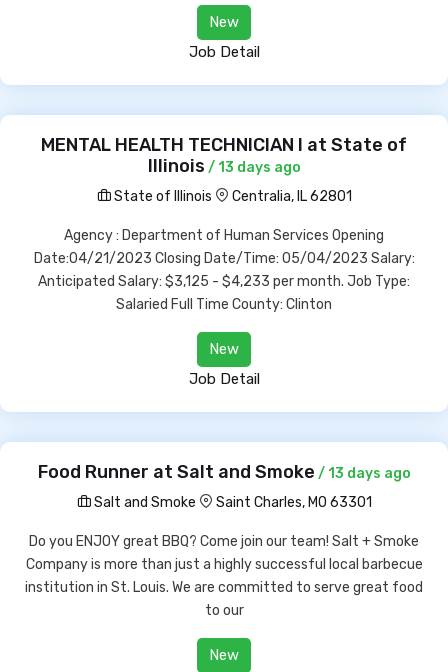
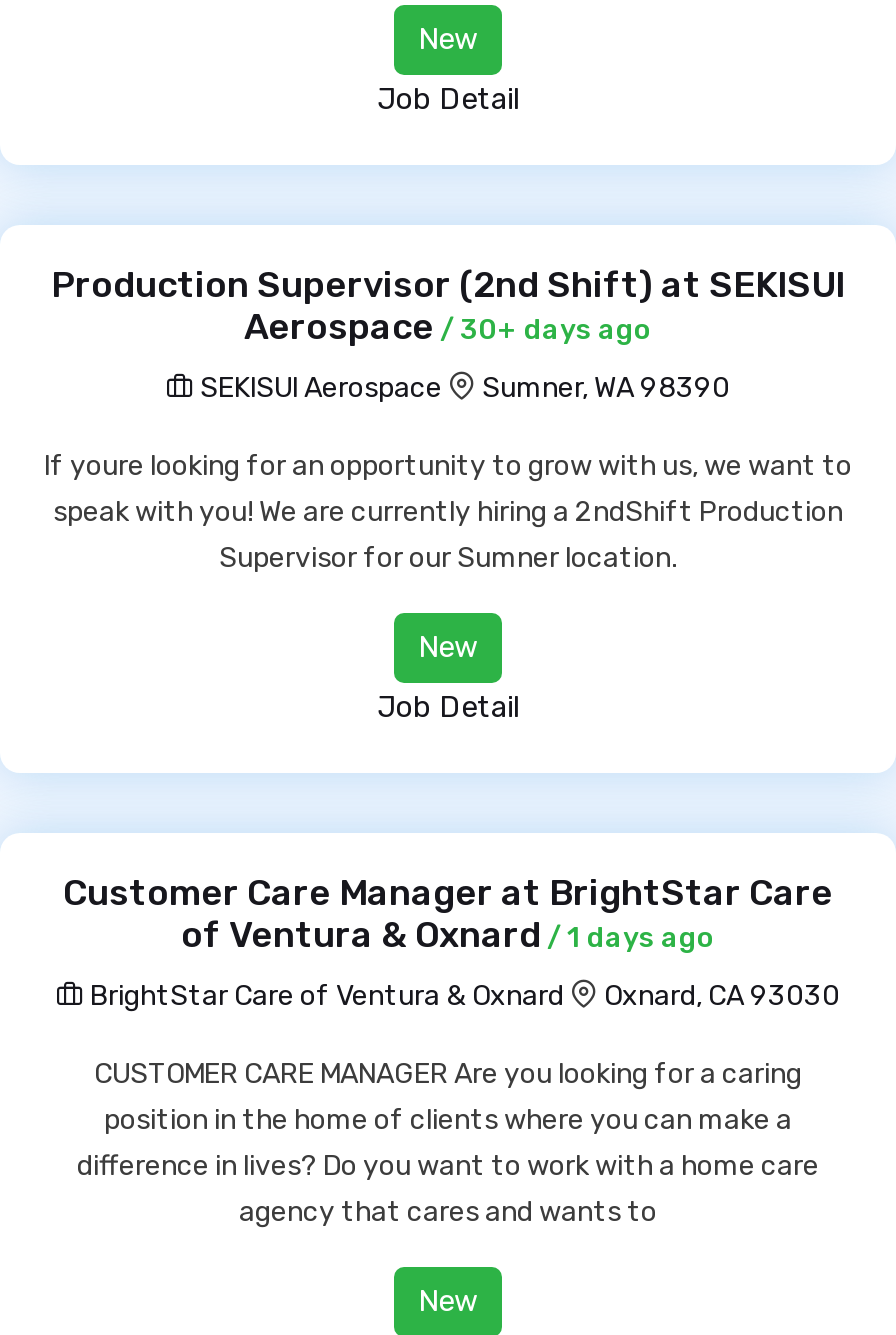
- MENTAL HEALTH TECHNICIAN I at State of
- Illinois / 13 days ago
+ Production Supervisor (2nd Shift) at SEKISUI
+ Aerospace / 30+ days ago

- State of Illinois
- Centralia, IL 62801
+ SEKISUI Aerospace
+ Sumner, WA 98390

- Agency : Department of Human Services Opening
- Date:04/21/2023 Closing Date/Time: 05/04/2023 Salary:
- Anticipated Salary: $3,125 - $4,233 per month. Job Type:
- Salaried Full Time County: Clinton
+ If youre looking for an opportunity to grow with us, we want to
+ speak with you! We are currently hiring a 2ndShift Production
+ Supervisor for our Sumner location.

moved up: New | Job Detail

- Food Runner at Salt and Smoke / 13 days ago
+ Customer Care Manager at BrightStar Care
+ of Ventura & Oxnard / 1 days ago

- Salt and Smoke
- Saint Charles, MO 63301
+ BrightStar Care of Ventura & Oxnard
+ Oxnard, CA 93030

- Do you ENJOY great BBQ? Come join our team! Salt + Smoke
- Company is more than just a highly successful local barbecue
- institution in St. Louis. We are committed to serve great food
- to our
+ CUSTOMER CARE MANAGER Are you looking for a caring
+ position in the home of clients where you can make a
+ difference in lives? Do you want to work with a home care
+ agency that cares and wants to
